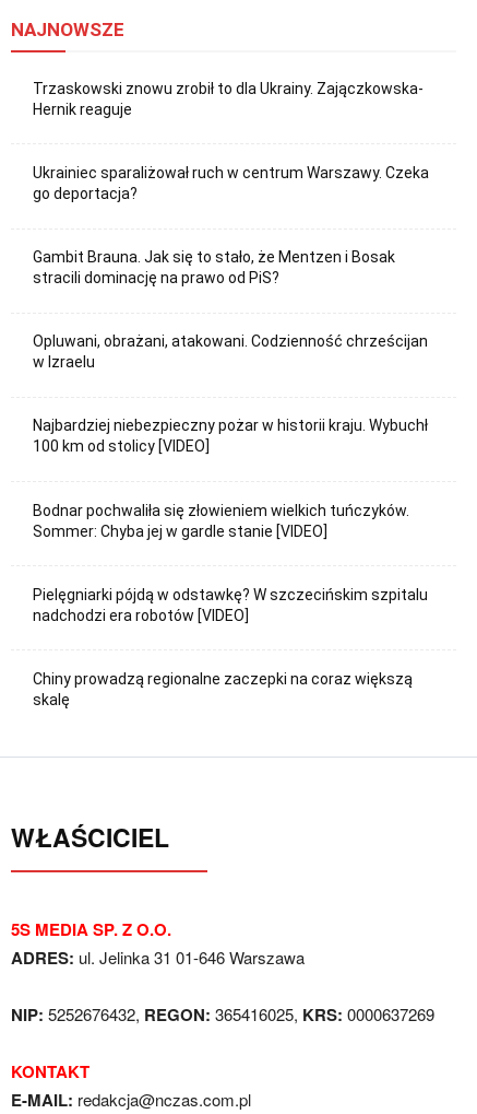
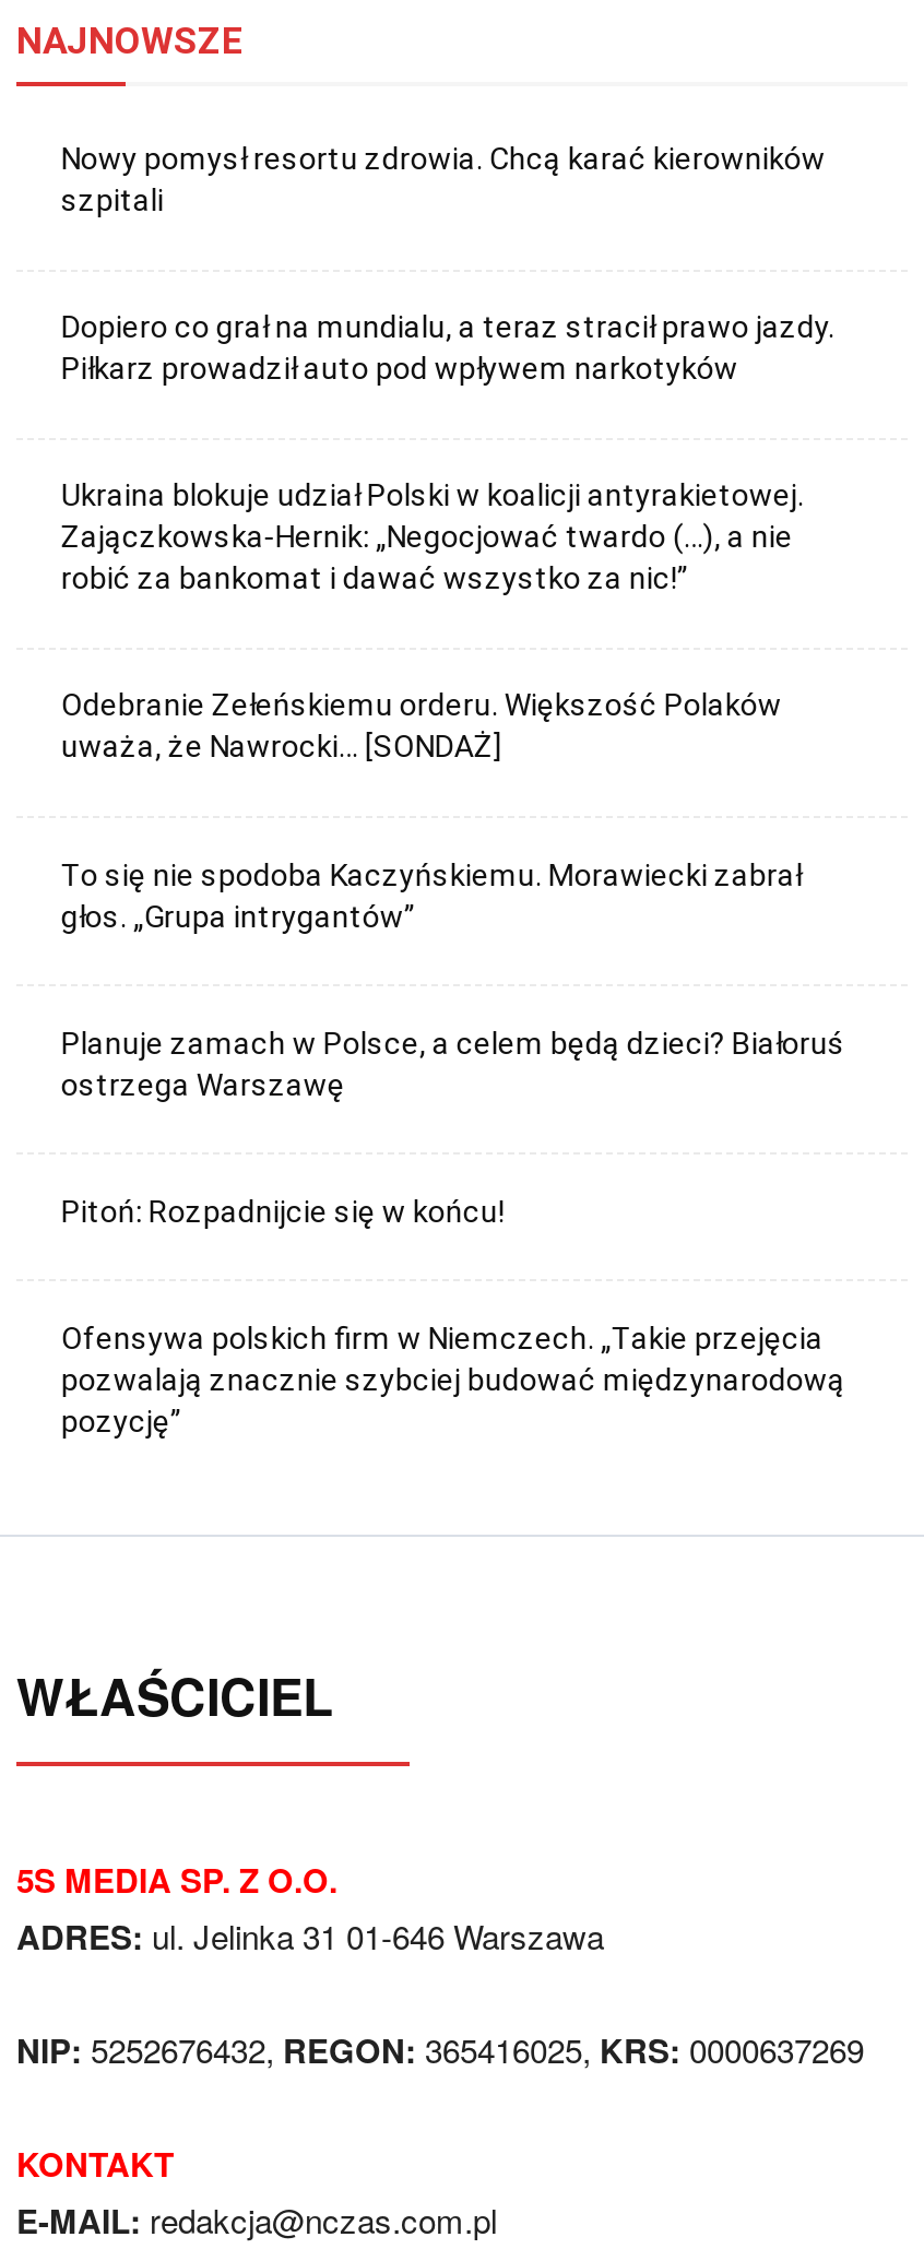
- Trzaskowski znowu zrobił to dla Ukrainy. Zajączkowska-
- Hernik reaguje
+ Nowy pomysł resortu zdrowia. Chcą karać kierowników
+ szpitali

- Ukrainiec sparaliżował ruch w centrum Warszawy. Czeka
- go deportacja?
+ Dopiero co grał na mundialu, a teraz stracił prawo jazdy.
+ Piłkarz prowadził auto pod wpływem narkotyków

- Gambit Brauna. Jak się to stało, że Mentzen i Bosak
- stracili dominację na prawo od PiS?
+ Ukraina blokuje udział Polski w koalicji antyrakietowej.
+ Zajączkowska-Hernik: „Negocjować twardo (…), a nie
+ robić za bankomat i dawać wszystko za nic!”

- Opluwani, obrażani, atakowani. Codzienność chrześcijan
- w Izraelu
+ Odebranie Zełeńskiemu orderu. Większość Polaków
+ uważa, że Nawrocki… [SONDAŻ]

- Najbardziej niebezpieczny pożar w historii kraju. Wybuchł
- 100 km od stolicy [VIDEO]
+ To się nie spodoba Kaczyńskiemu. Morawiecki zabrał
+ głos. „Grupa intrygantów”

- Bodnar pochwaliła się złowieniem wielkich tuńczyków.
- Sommer: Chyba jej w gardle stanie [VIDEO]
+ Planuje zamach w Polsce, a celem będą dzieci? Białoruś
+ ostrzega Warszawę

- Pielęgniarki pójdą w odstawkę? W szczecińskim szpitalu
- nadchodzi era robotów [VIDEO]
+ Pitoń: Rozpadnijcie się w końcu!

- Chiny prowadzą regionalne zaczepki na coraz większą
- skalę
+ Ofensywa polskich firm w Niemczech. „Takie przejęcia
+ pozwalają znacznie szybciej budować międzynarodową
+ pozycję”
